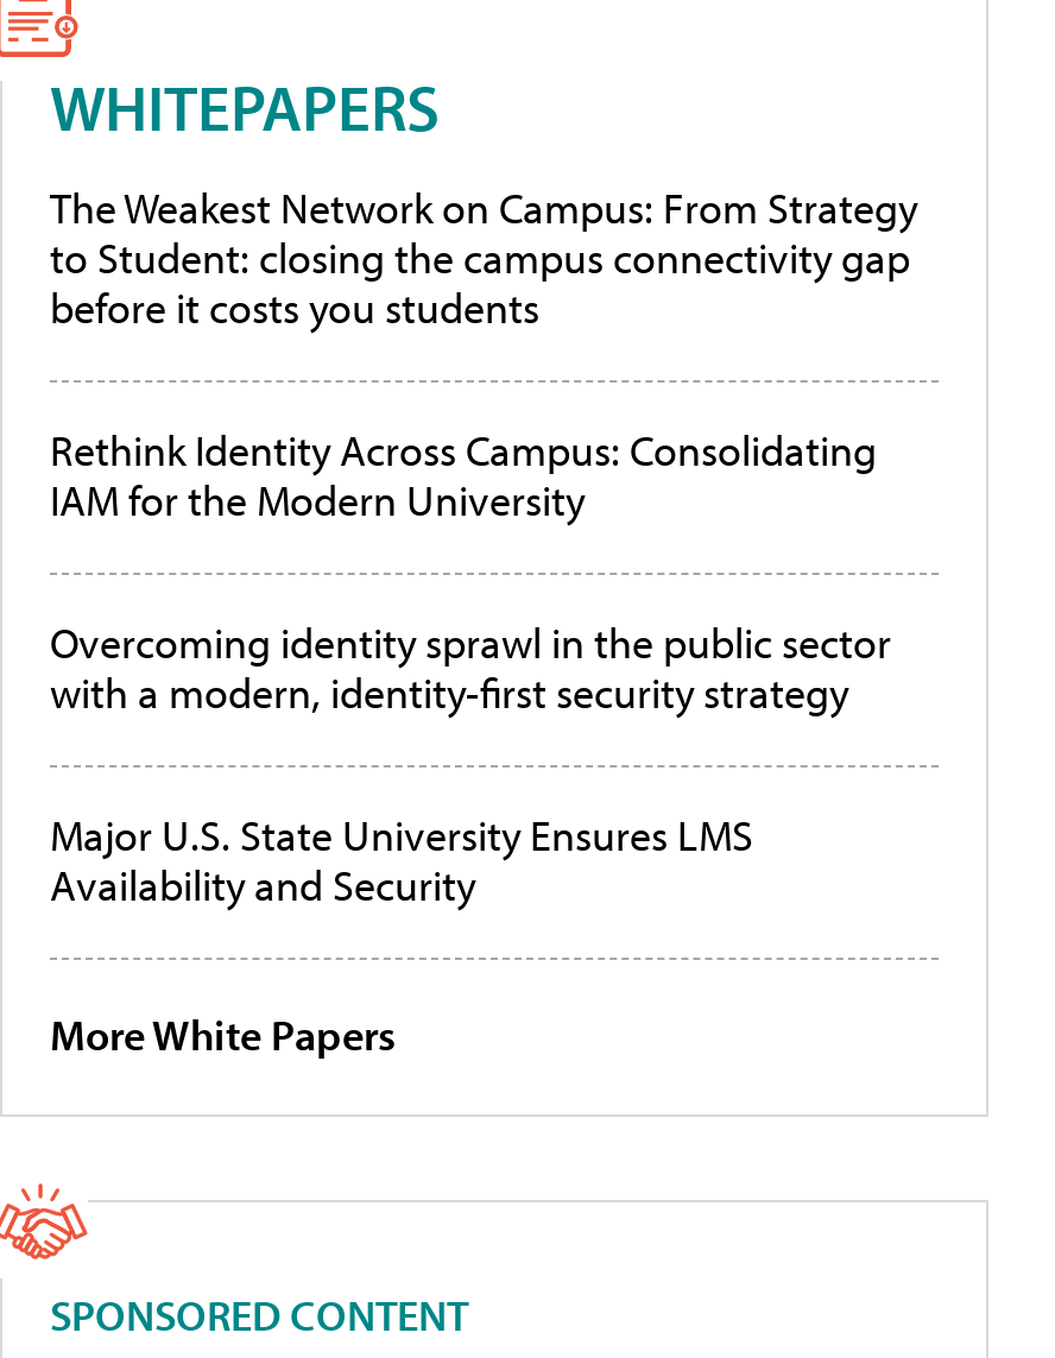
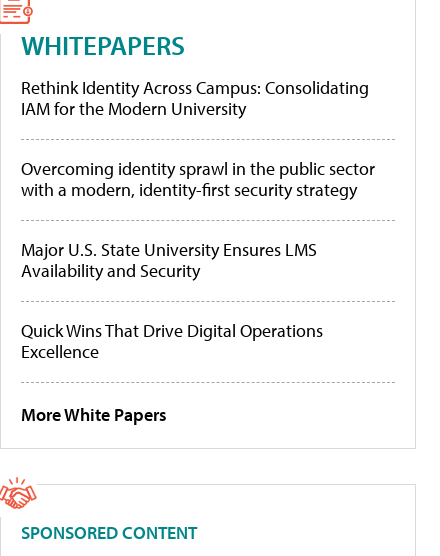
- The Weakest Network on Campus: From Strategy
- to Student: closing the campus connectivity gap
- before it costs you students

moved up: Rethink Identity Across Campus: Consolidating | IAM for the Modern University | Overcoming identity sprawl in the public sector | with a modern, identity-first security strategy | Major U.S. State University Ensures LMS | Availability and Security

+ Quick Wins That Drive Digital Operations
+ Excellence
